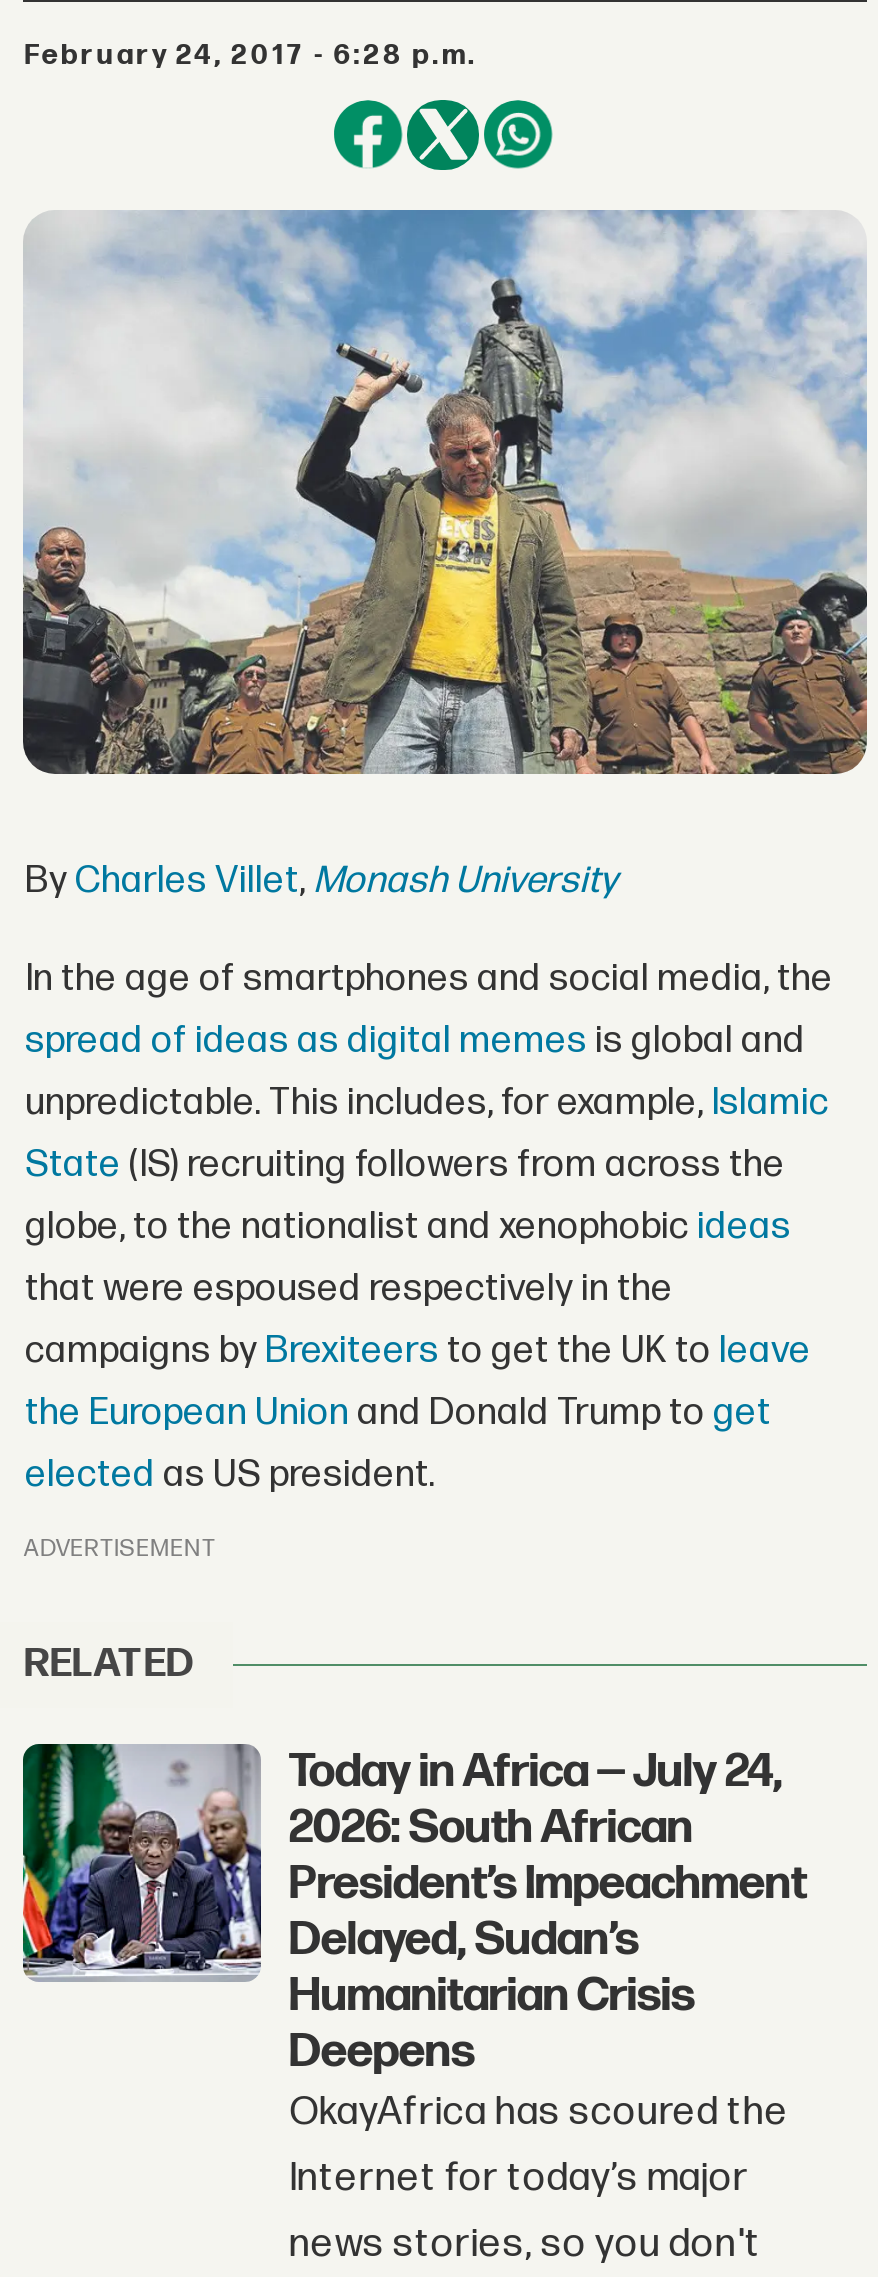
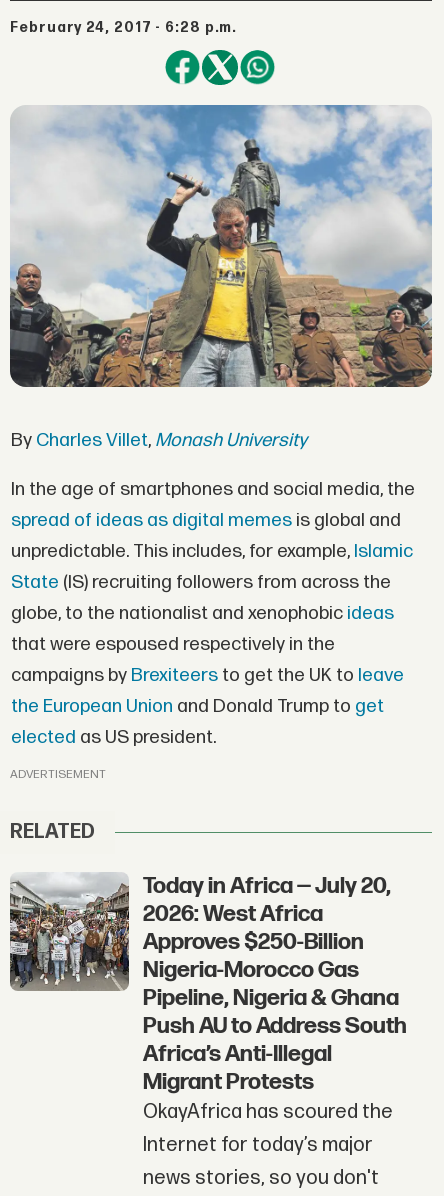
- [image]
- Today in Africa — July 24,
- 2026: South African
- President’s Impeachment
- Delayed, Sudan’s
- Humanitarian Crisis
- Deepens
+ [image]
+ Today in Africa — July 20,
+ 2026: West Africa
+ Approves $250-Billion
+ Nigeria-Morocco Gas
+ Pipeline, Nigeria & Ghana
+ Push AU to Address South
+ Africa’s Anti-Illegal
+ Migrant Protests
